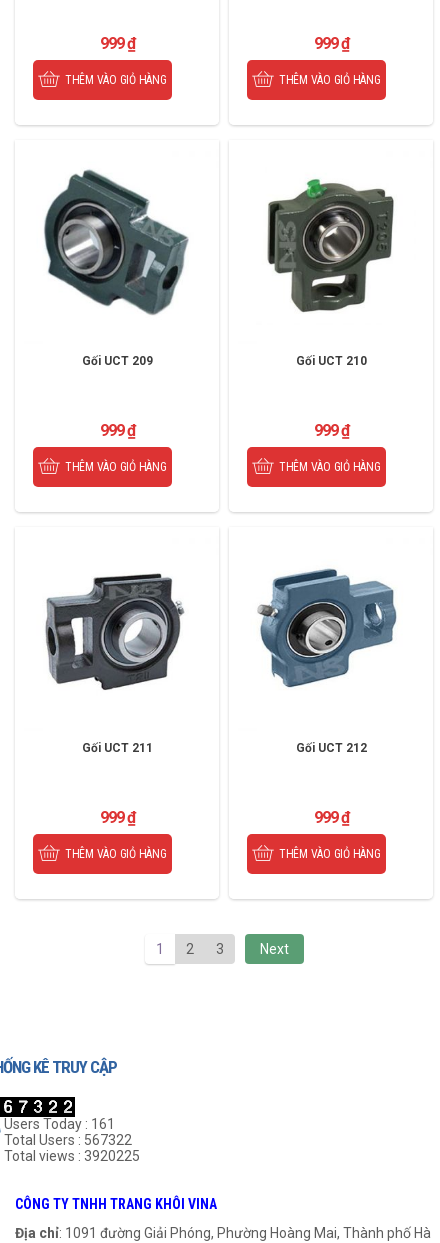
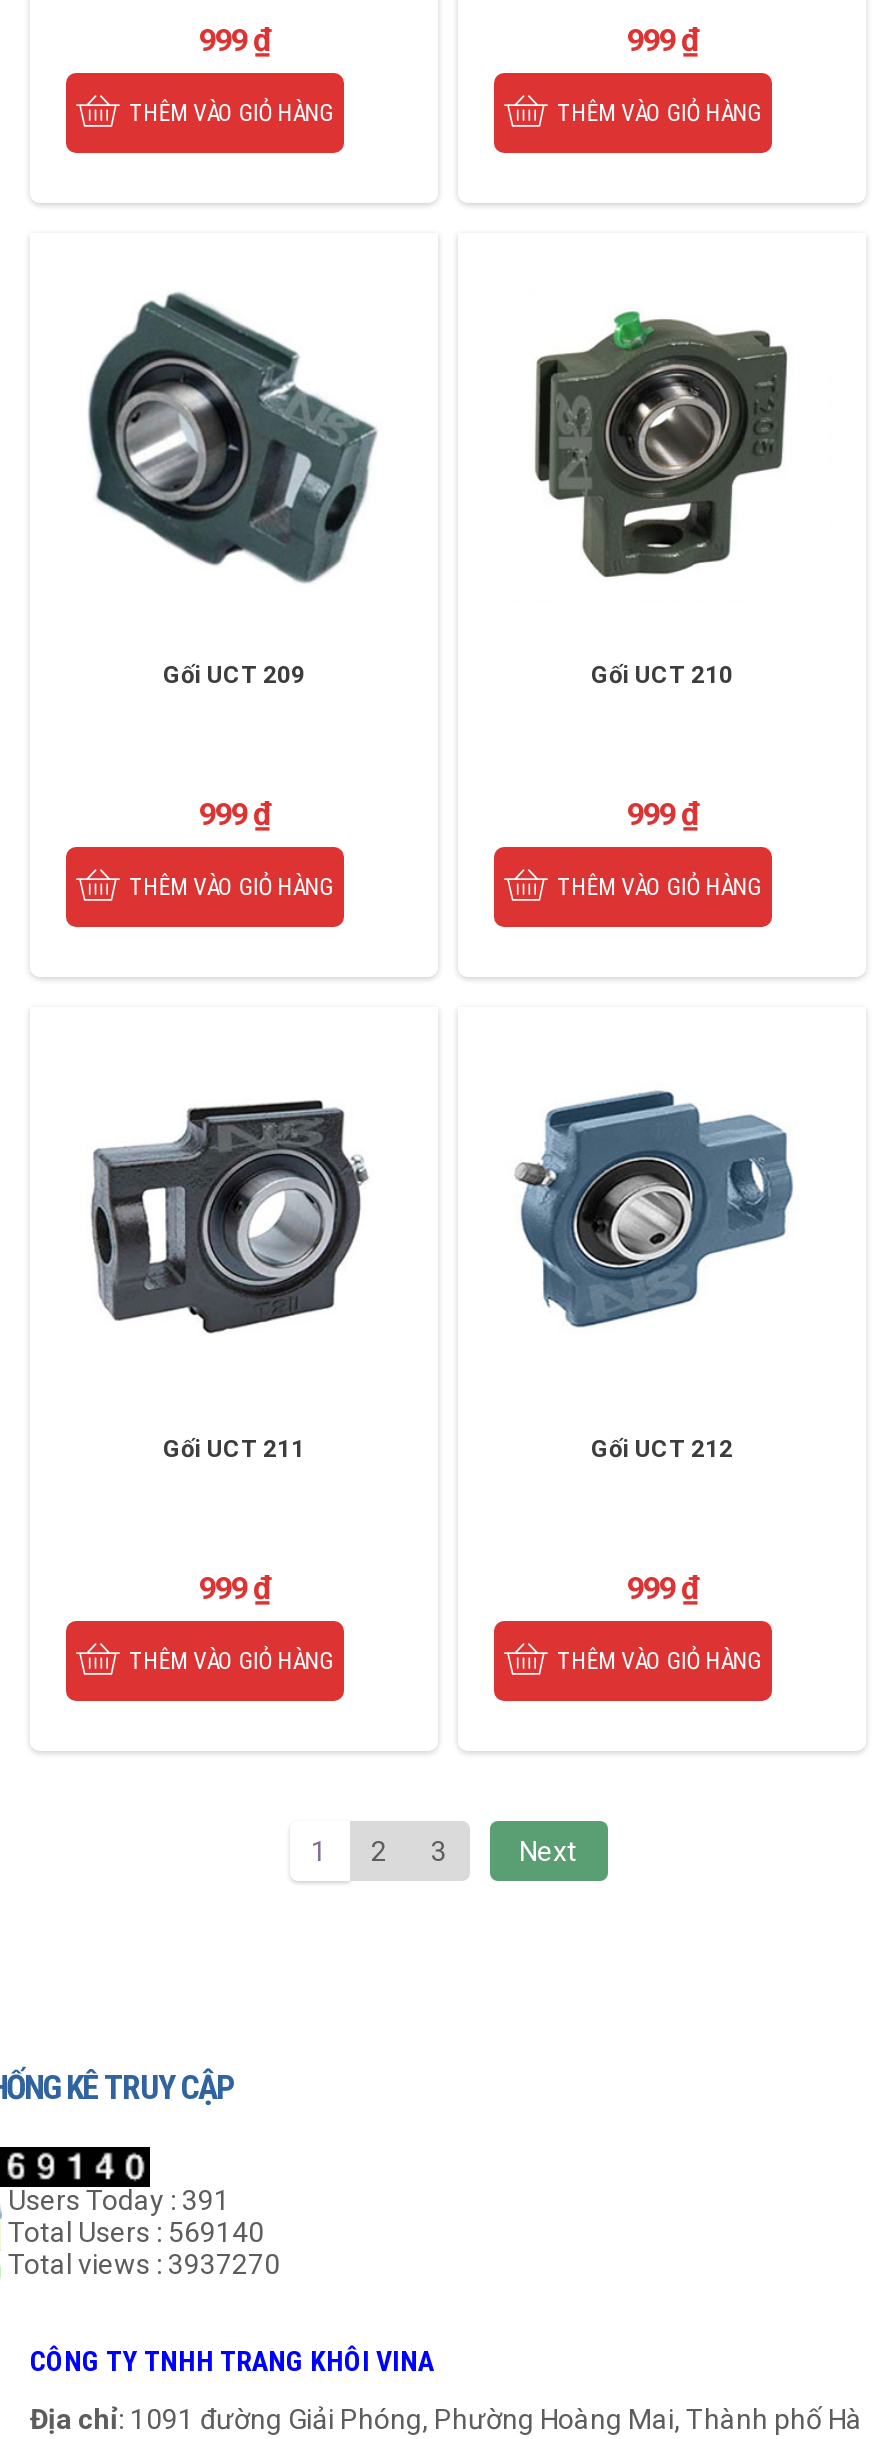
- Users Today : 161
+ Users Today : 391

- Total Users : 567322
+ Total Users : 569140

- Total views : 3920225
+ Total views : 3937270
